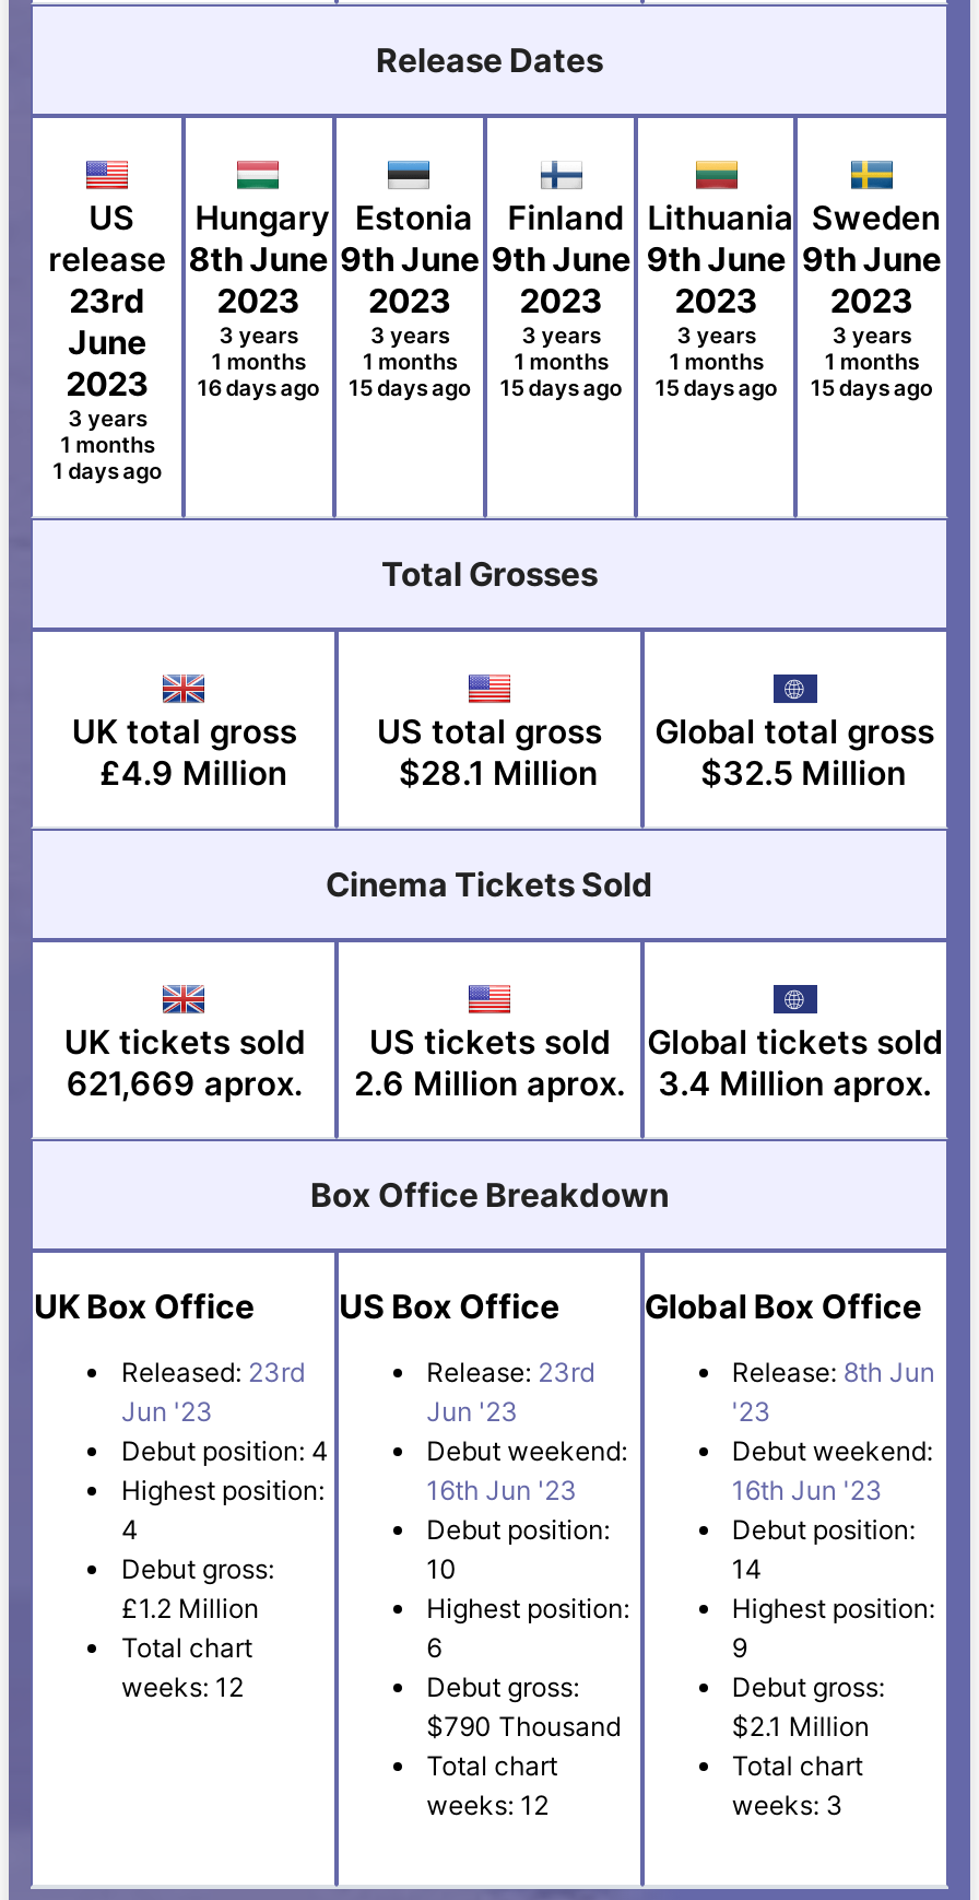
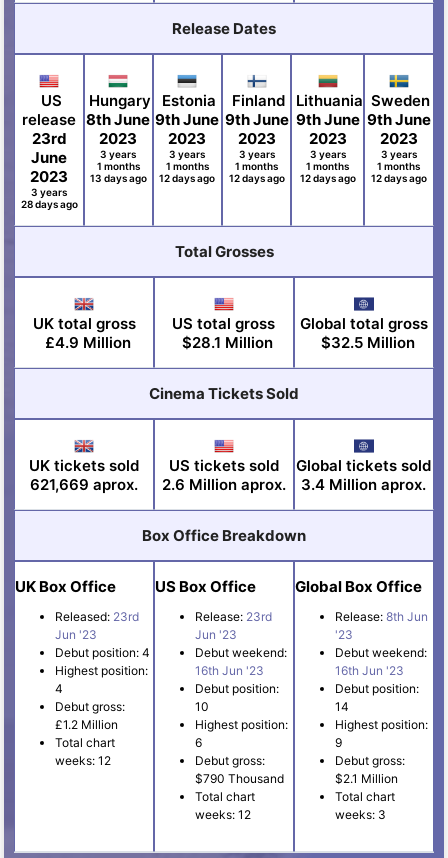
- 16 days ago
+ 13 days ago

- 15 days ago
+ 12 days ago

- 15 days ago
+ 12 days ago

- 15 days ago
+ 12 days ago

- 15 days ago
+ 12 days ago

- 1 months
- 1 days ago
+ 28 days ago
